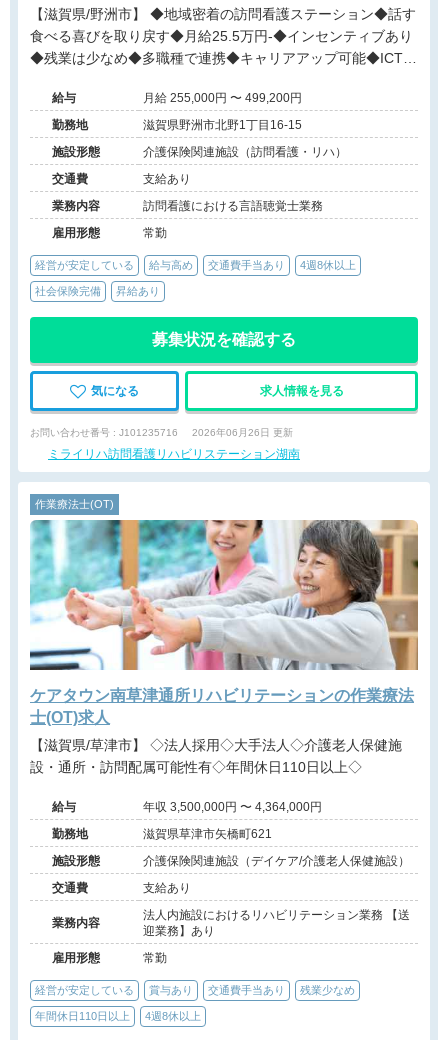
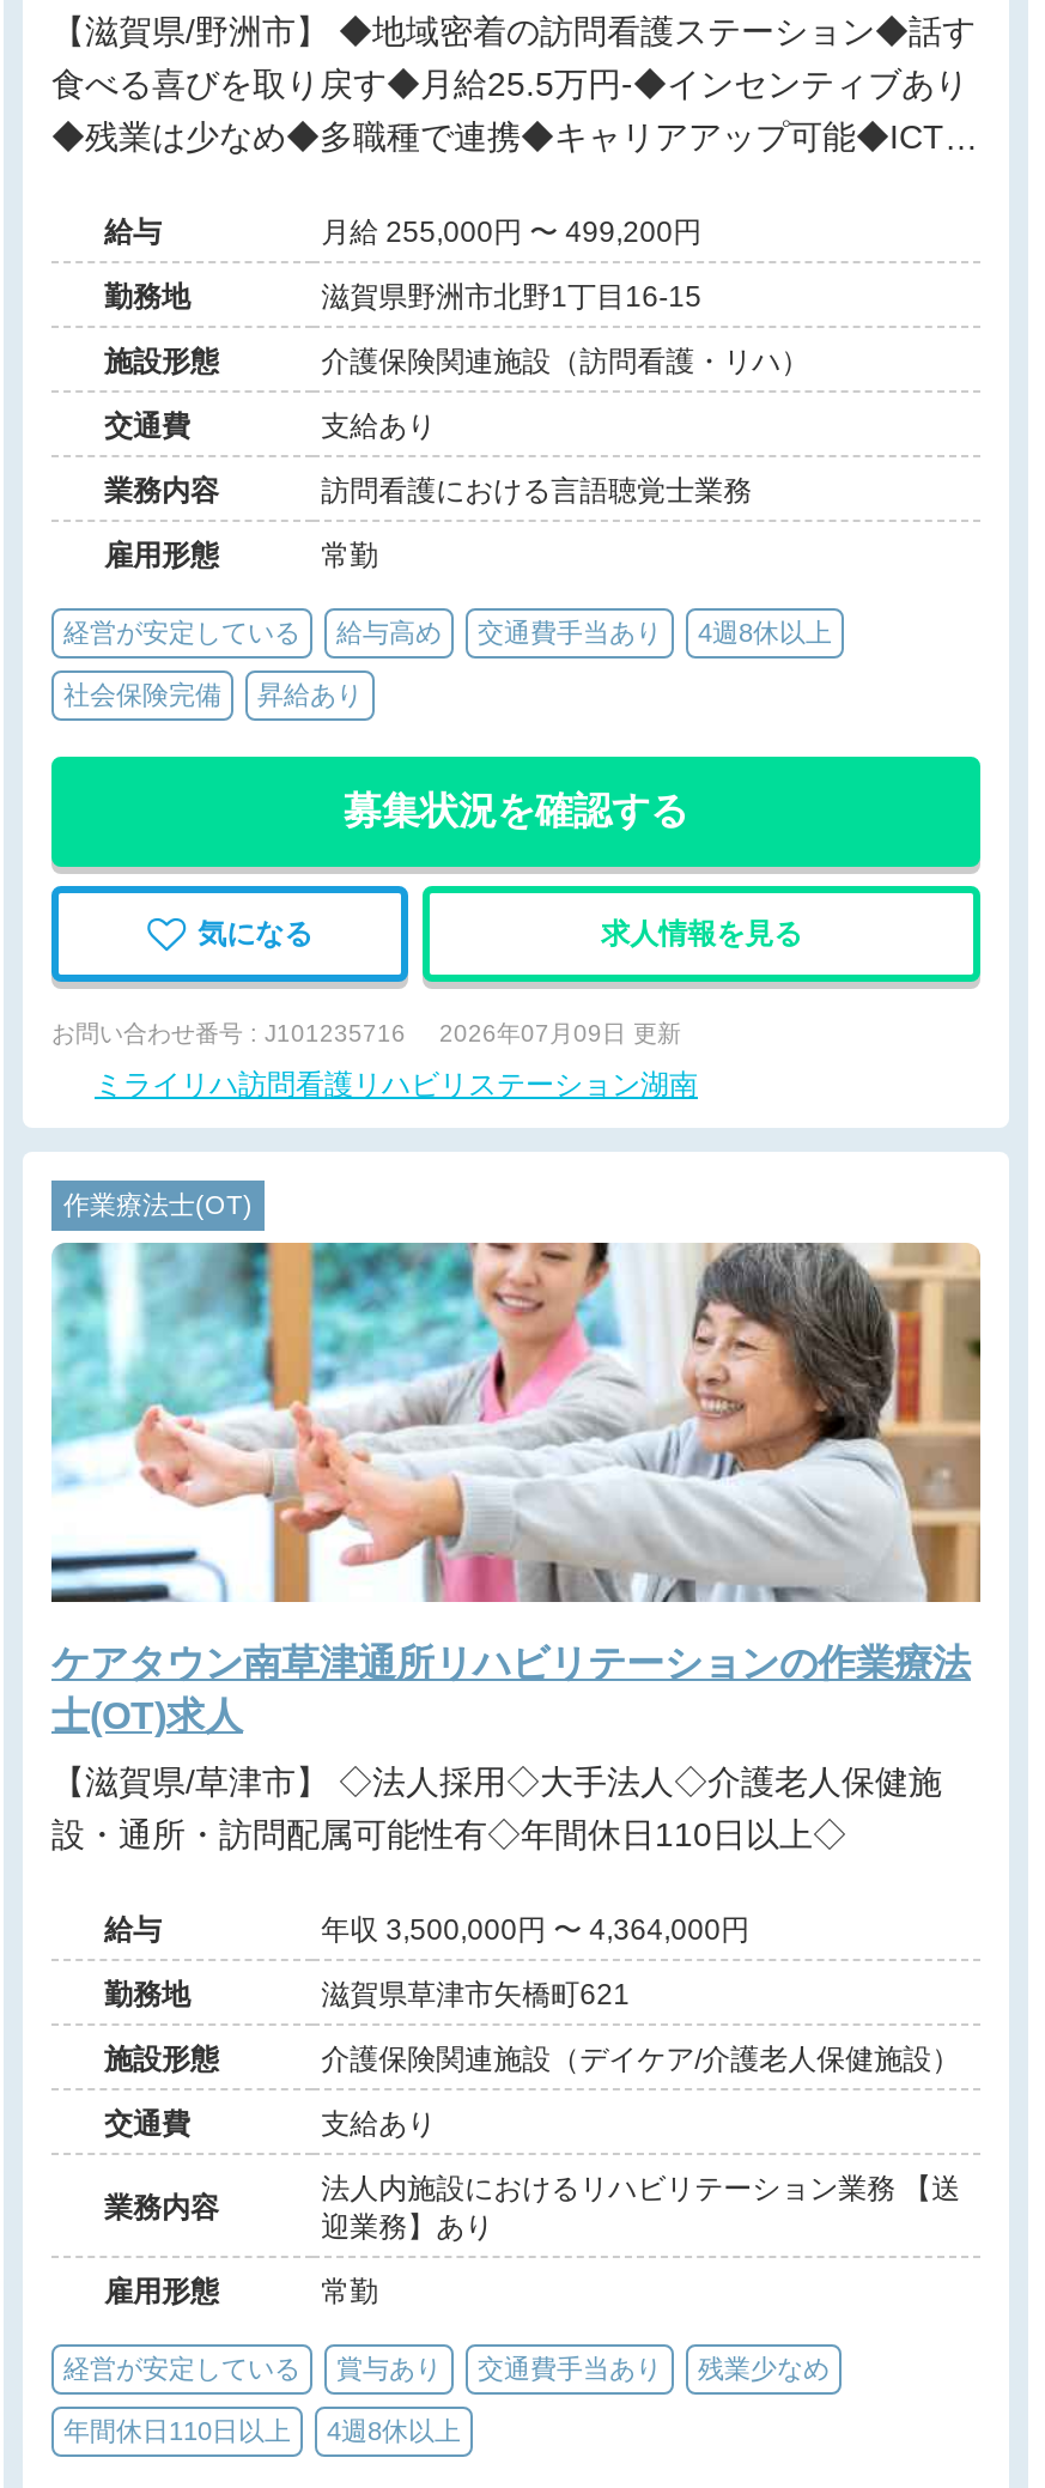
- お問い合わせ番号 : J101235716 2026年06月26日 更新
+ お問い合わせ番号 : J101235716 2026年07月09日 更新
